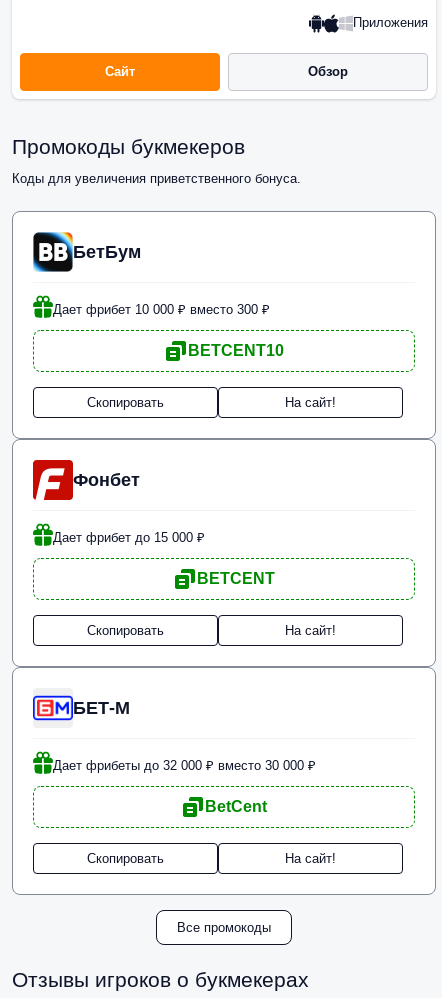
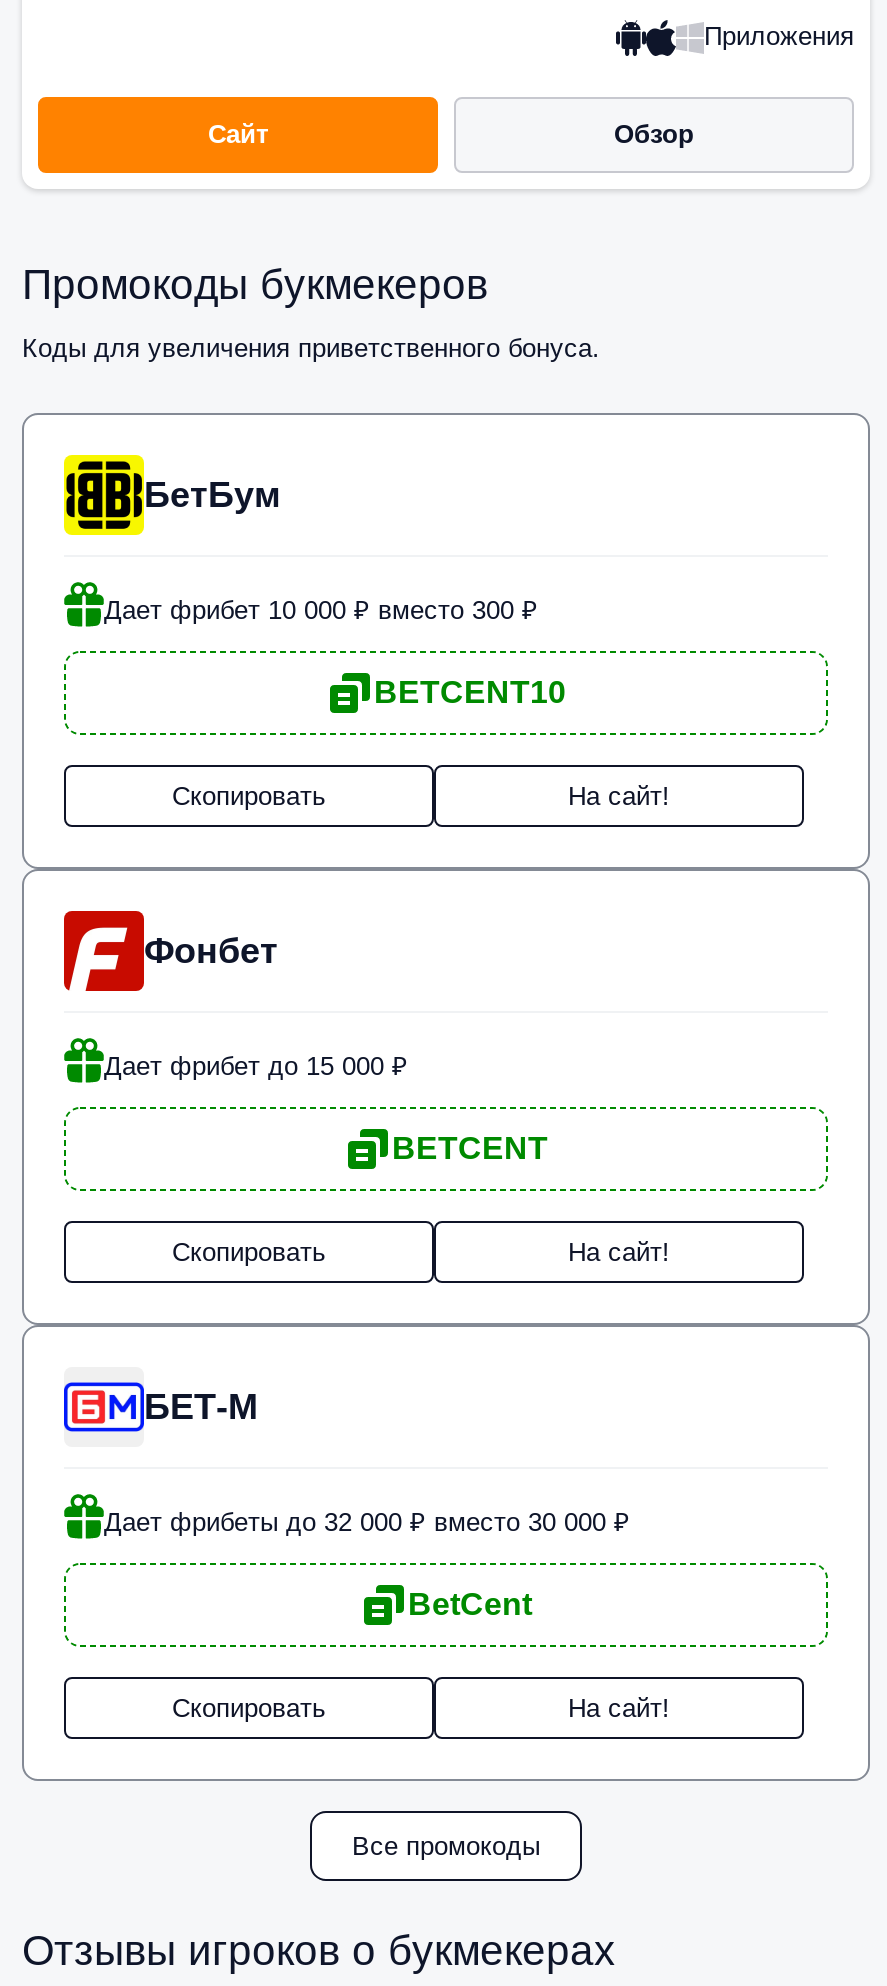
- [image]
+ [image]
